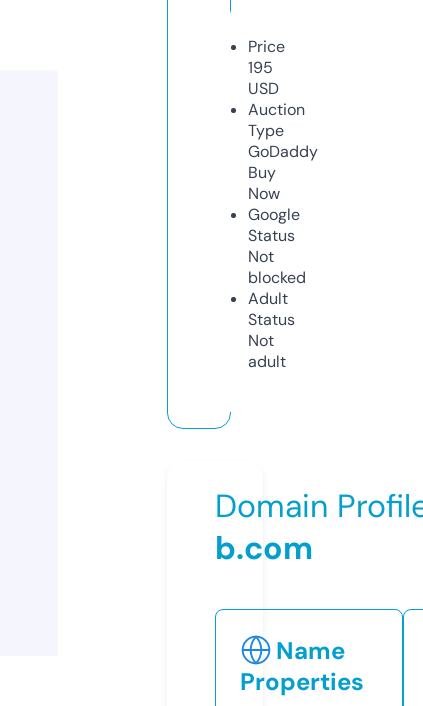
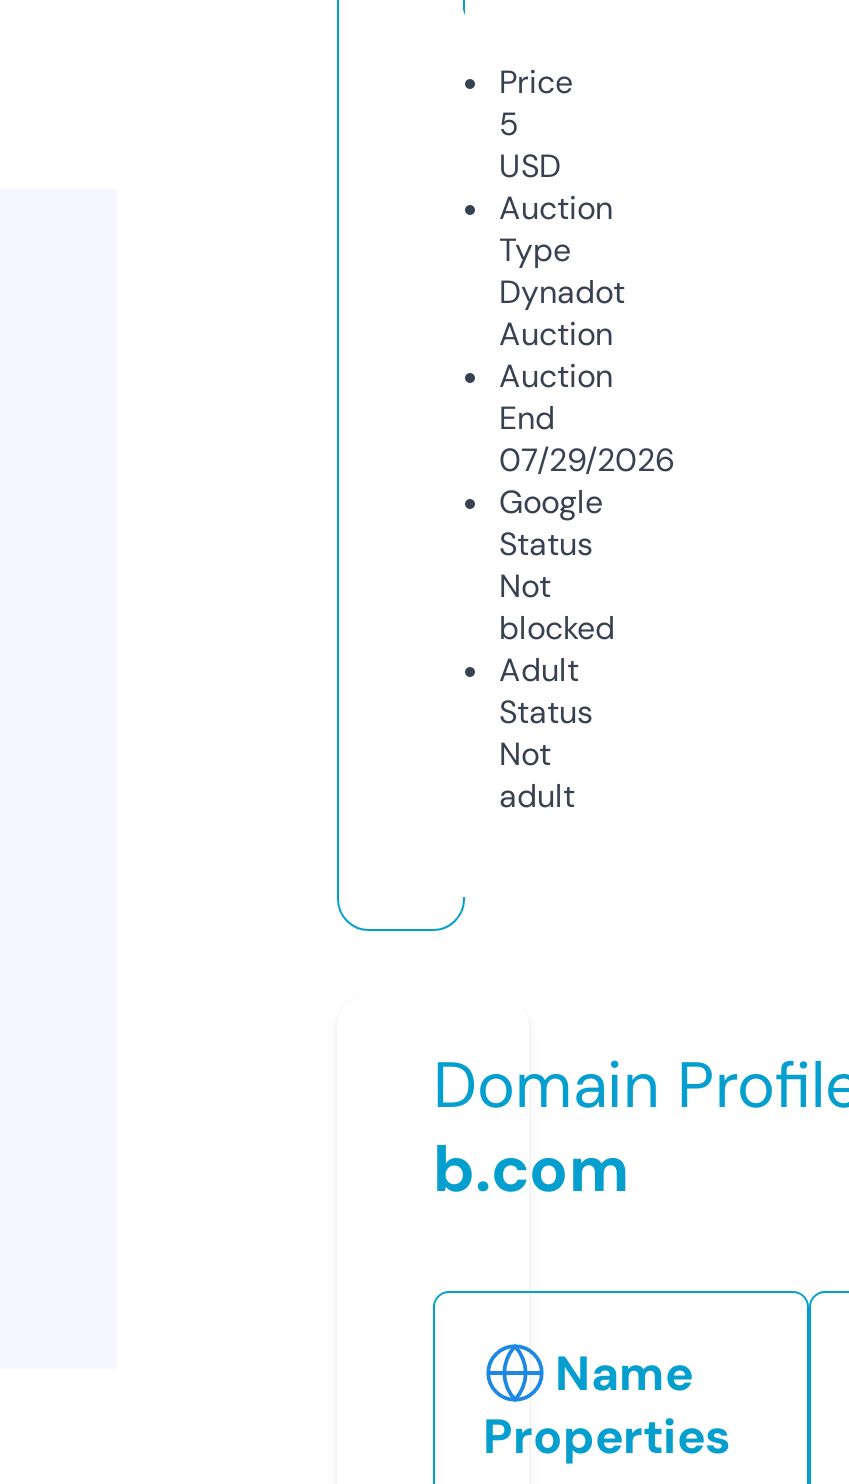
- 195
+ 5

- GoDaddy
- Buy
- Now
+ Dynadot
+ Auction
+ Auction
+ End
+ 07/29/2026
